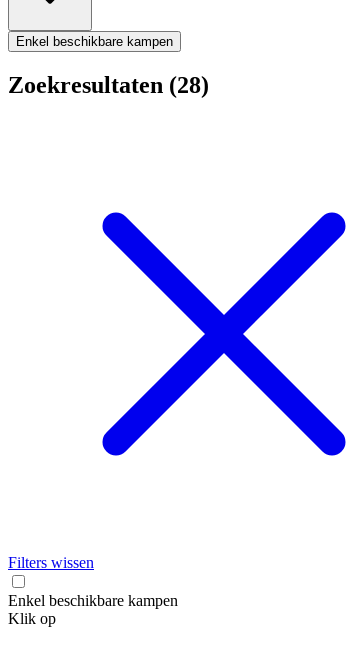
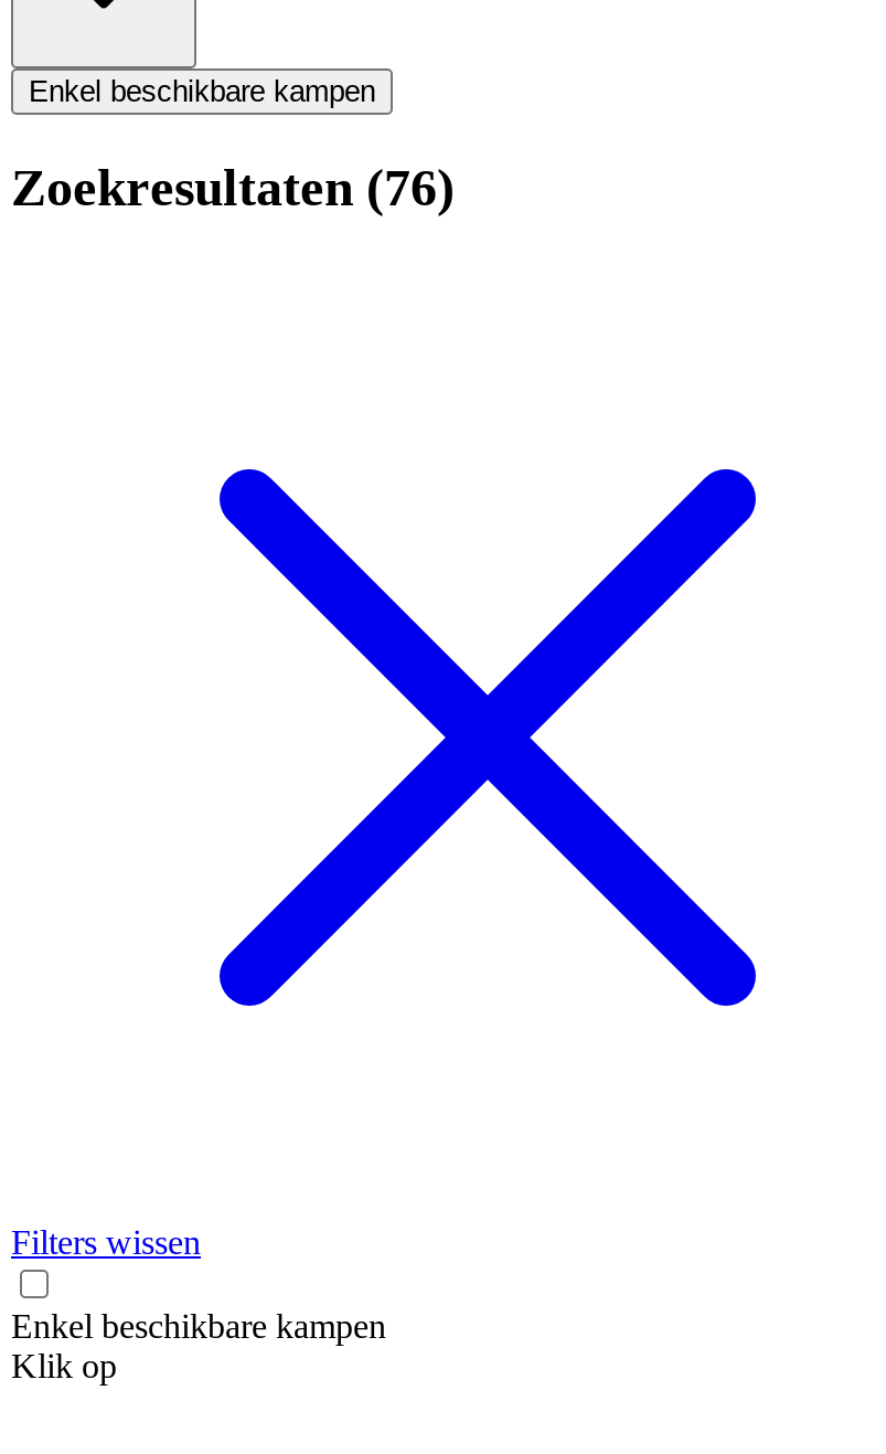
- Zoekresultaten (28)
+ Zoekresultaten (76)
